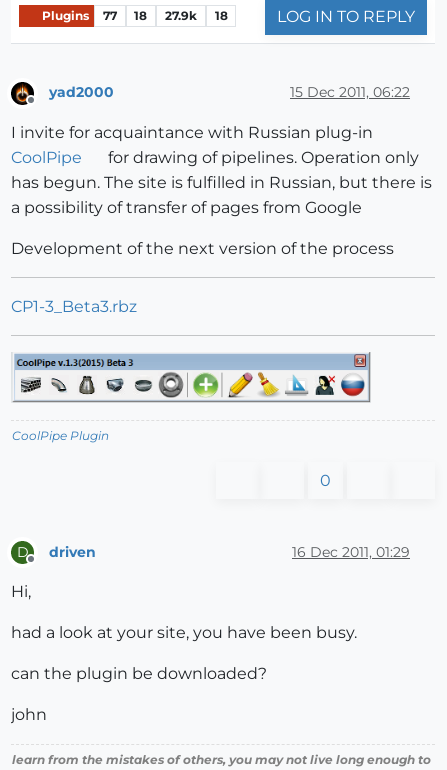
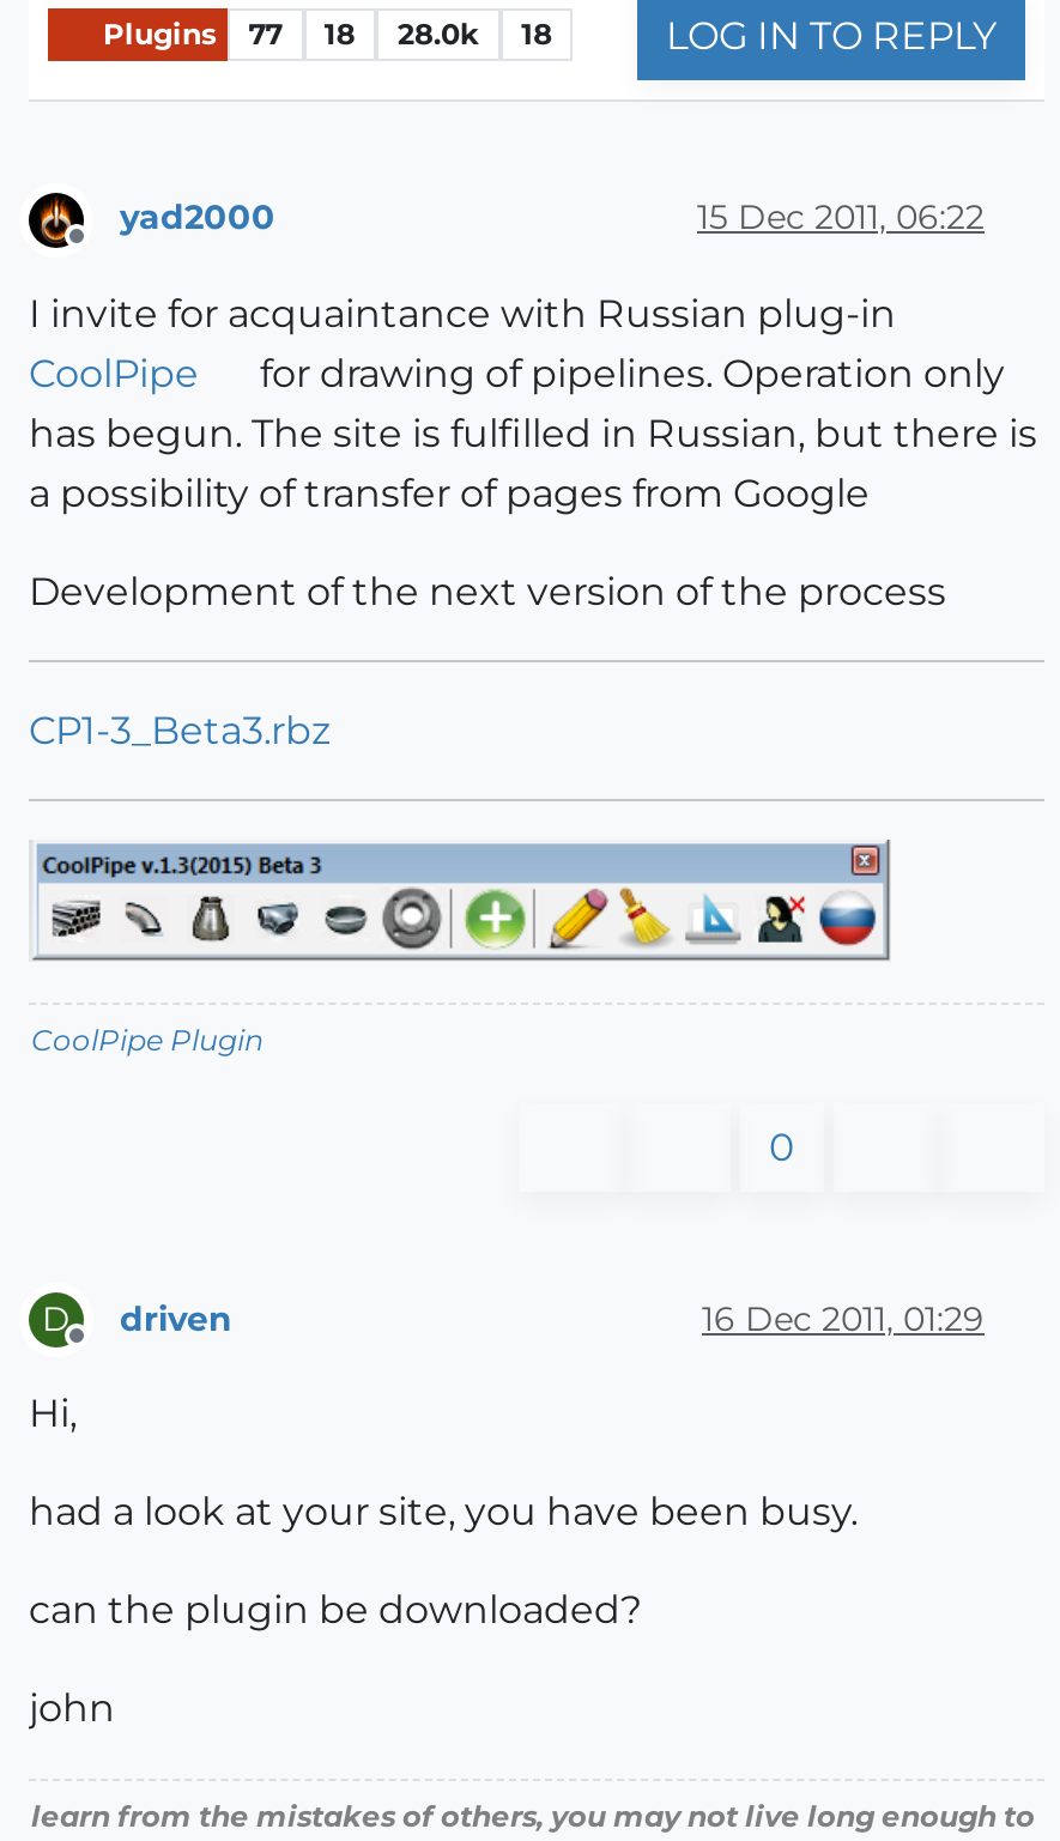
- Plugins 77 18 27.9k 18
+ Plugins 77 18 28.0k 18
